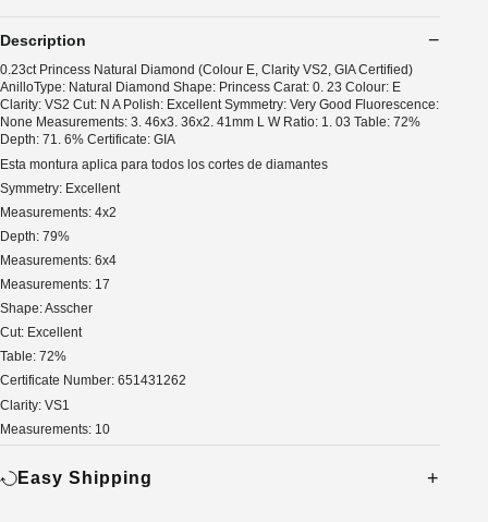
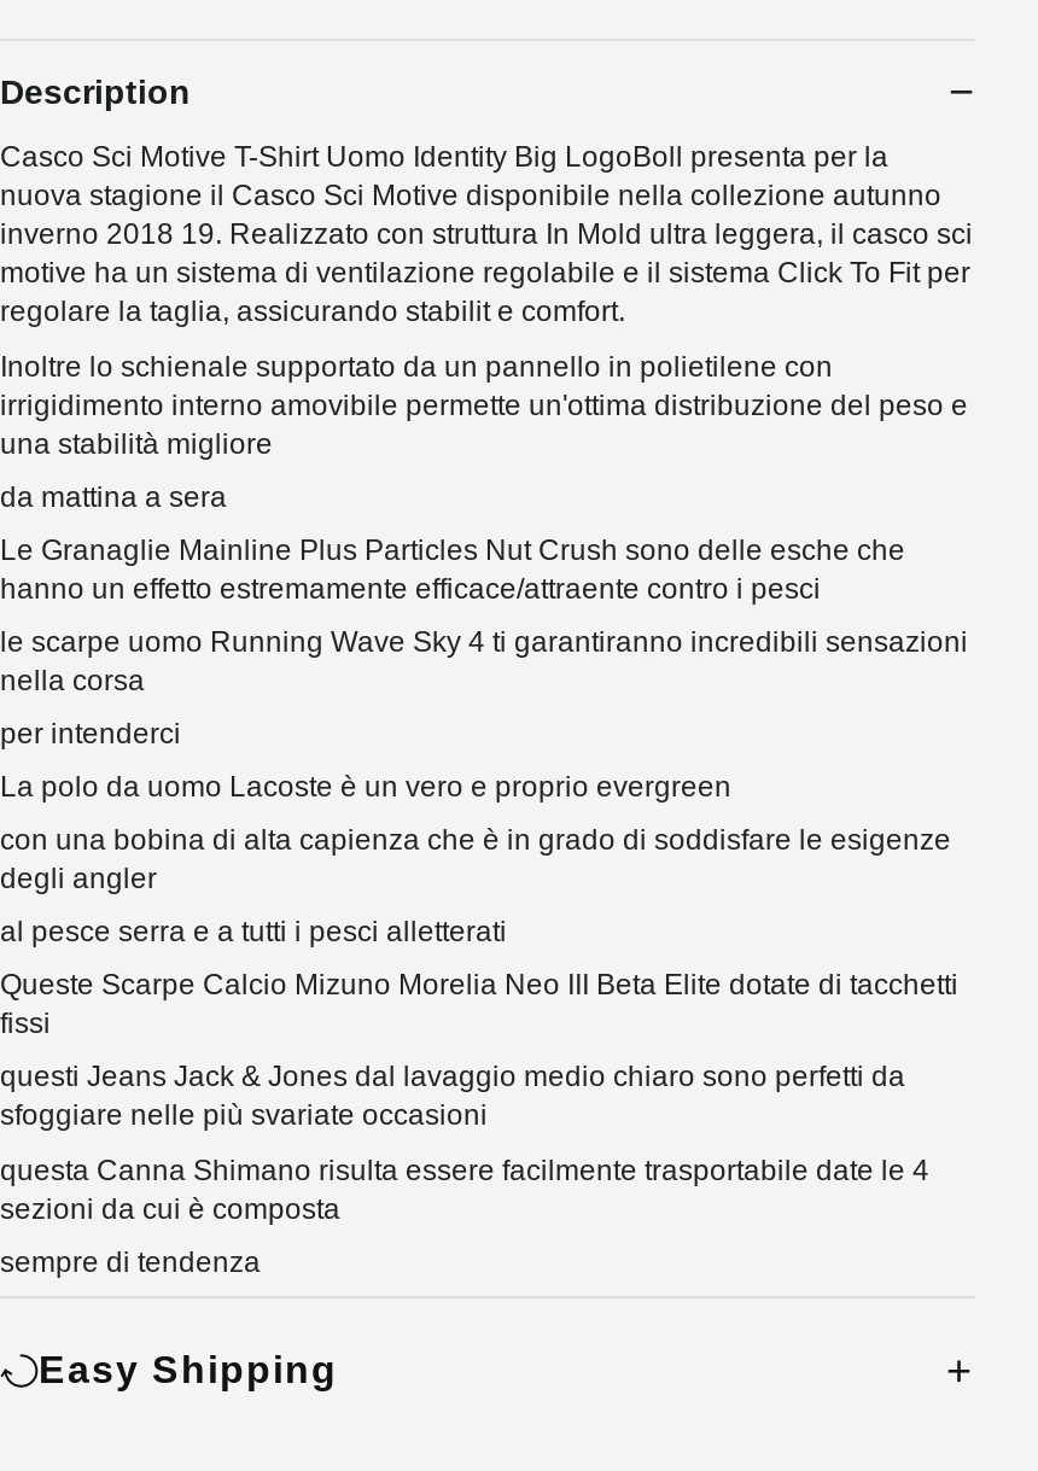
- 0.23ct Princess Natural Diamond (Colour E, Clarity VS2, GIA Certified)
- AnilloType: Natural Diamond Shape: Princess Carat: 0. 23 Colour: E
- Clarity: VS2 Cut: N A Polish: Excellent Symmetry: Very Good Fluorescence:
- None Measurements: 3. 46x3. 36x2. 41mm L W Ratio: 1. 03 Table: 72%
- Depth: 71. 6% Certificate: GIA
+ Casco Sci Motive T-Shirt Uomo Identity Big LogoBoll presenta per la
+ nuova stagione il Casco Sci Motive disponibile nella collezione autunno
+ inverno 2018 19. Realizzato con struttura In Mold ultra leggera, il casco sci
+ motive ha un sistema di ventilazione regolabile e il sistema Click To Fit per
+ regolare la taglia, assicurando stabilit e comfort.

- Esta montura aplica para todos los cortes de diamantes
+ Inoltre lo schienale supportato da un pannello in polietilene con
+ irrigidimento interno amovibile permette un'ottima distribuzione del peso e
+ una stabilità migliore

- Symmetry: Excellent
+ da mattina a sera

- Measurements: 4x2
+ Le Granaglie Mainline Plus Particles Nut Crush sono delle esche che
+ hanno un effetto estremamente efficace/attraente contro i pesci

- Depth: 79%
+ le scarpe uomo Running Wave Sky 4 ti garantiranno incredibili sensazioni
+ nella corsa

- Measurements: 6x4
+ per intenderci

- Measurements: 17
+ La polo da uomo Lacoste è un vero e proprio evergreen

- Shape: Asscher
+ con una bobina di alta capienza che è in grado di soddisfare le esigenze
+ degli angler

- Cut: Excellent
+ al pesce serra e a tutti i pesci alletterati

- Table: 72%
+ Queste Scarpe Calcio Mizuno Morelia Neo III Beta Elite dotate di tacchetti
+ fissi

- Certificate Number: 651431262
+ questi Jeans Jack & Jones dal lavaggio medio chiaro sono perfetti da
+ sfoggiare nelle più svariate occasioni

- Clarity: VS1
+ questa Canna Shimano risulta essere facilmente trasportabile date le 4
+ sezioni da cui è composta

- Measurements: 10
+ sempre di tendenza
